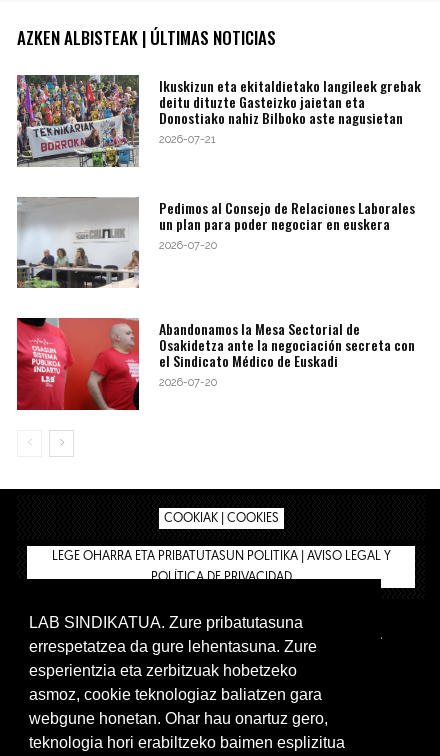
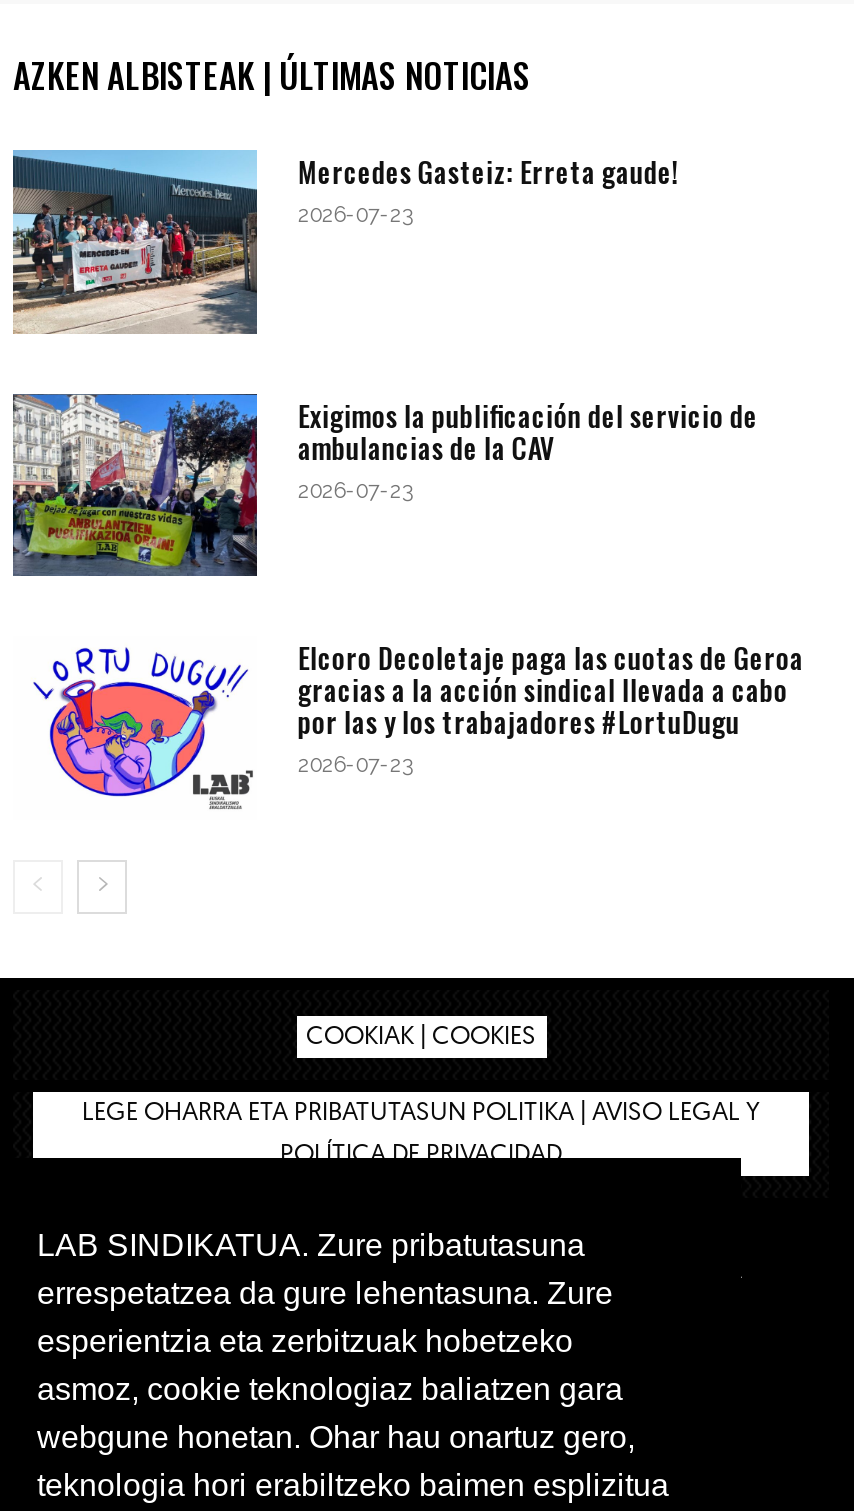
- [image]
- Ikuskizun eta ekitaldietako langileek grebak
- deitu dituzte Gasteizko jaietan eta
- Donostiako nahiz Bilboko aste nagusietan
- 2026-07-21
+ [image]
+ Mercedes Gasteiz: Erreta gaude!
+ 2026-07-23

- [image]
- Pedimos al Consejo de Relaciones Laborales
- un plan para poder negociar en euskera
- 2026-07-20
+ [image]
+ Exigimos la publificación del servicio de
+ ambulancias de la CAV
+ 2026-07-23

- [image]
- Abandonamos la Mesa Sectorial de
- Osakidetza ante la negociación secreta con
- el Sindicato Médico de Euskadi
- 2026-07-20
+ [image]
+ Elcoro Decoletaje paga las cuotas de Geroa
+ gracias a la acción sindical llevada a cabo
+ por las y los trabajadores #LortuDugu
+ 2026-07-23
